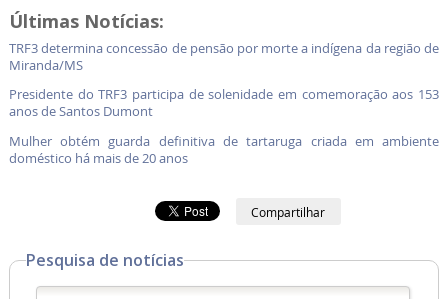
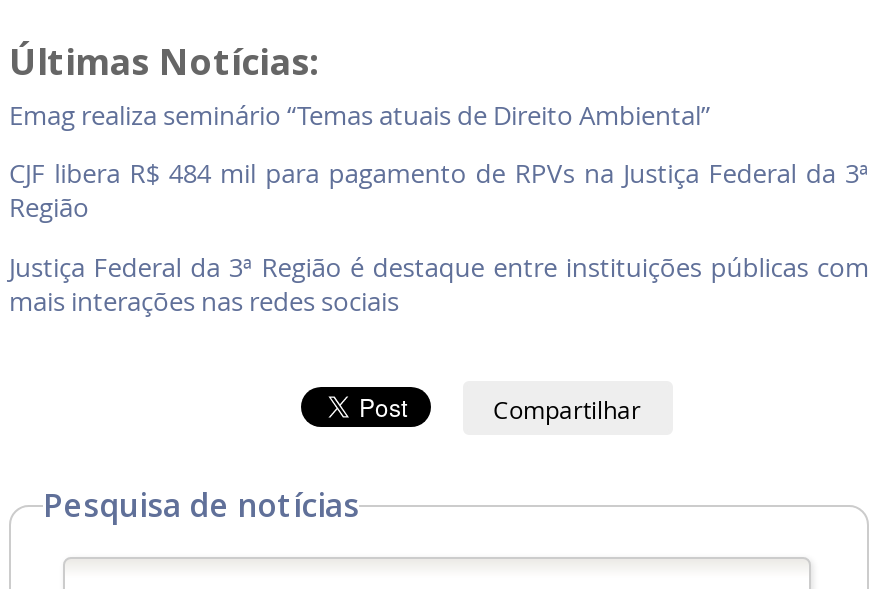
- TRF3 determina concessão de pensão por morte a indígena da região de
- Miranda/MS
+ Emag realiza seminário “Temas atuais de Direito Ambiental”

- Presidente do TRF3 participa de solenidade em comemoração aos 153
- anos de Santos Dumont
+ CJF libera R$ 484 mil para pagamento de RPVs na Justiça Federal da 3ª
+ Região

- Mulher obtém guarda definitiva de tartaruga criada em ambiente
- doméstico há mais de 20 anos
+ Justiça Federal da 3ª Região é destaque entre instituições públicas com
+ mais interações nas redes sociais
